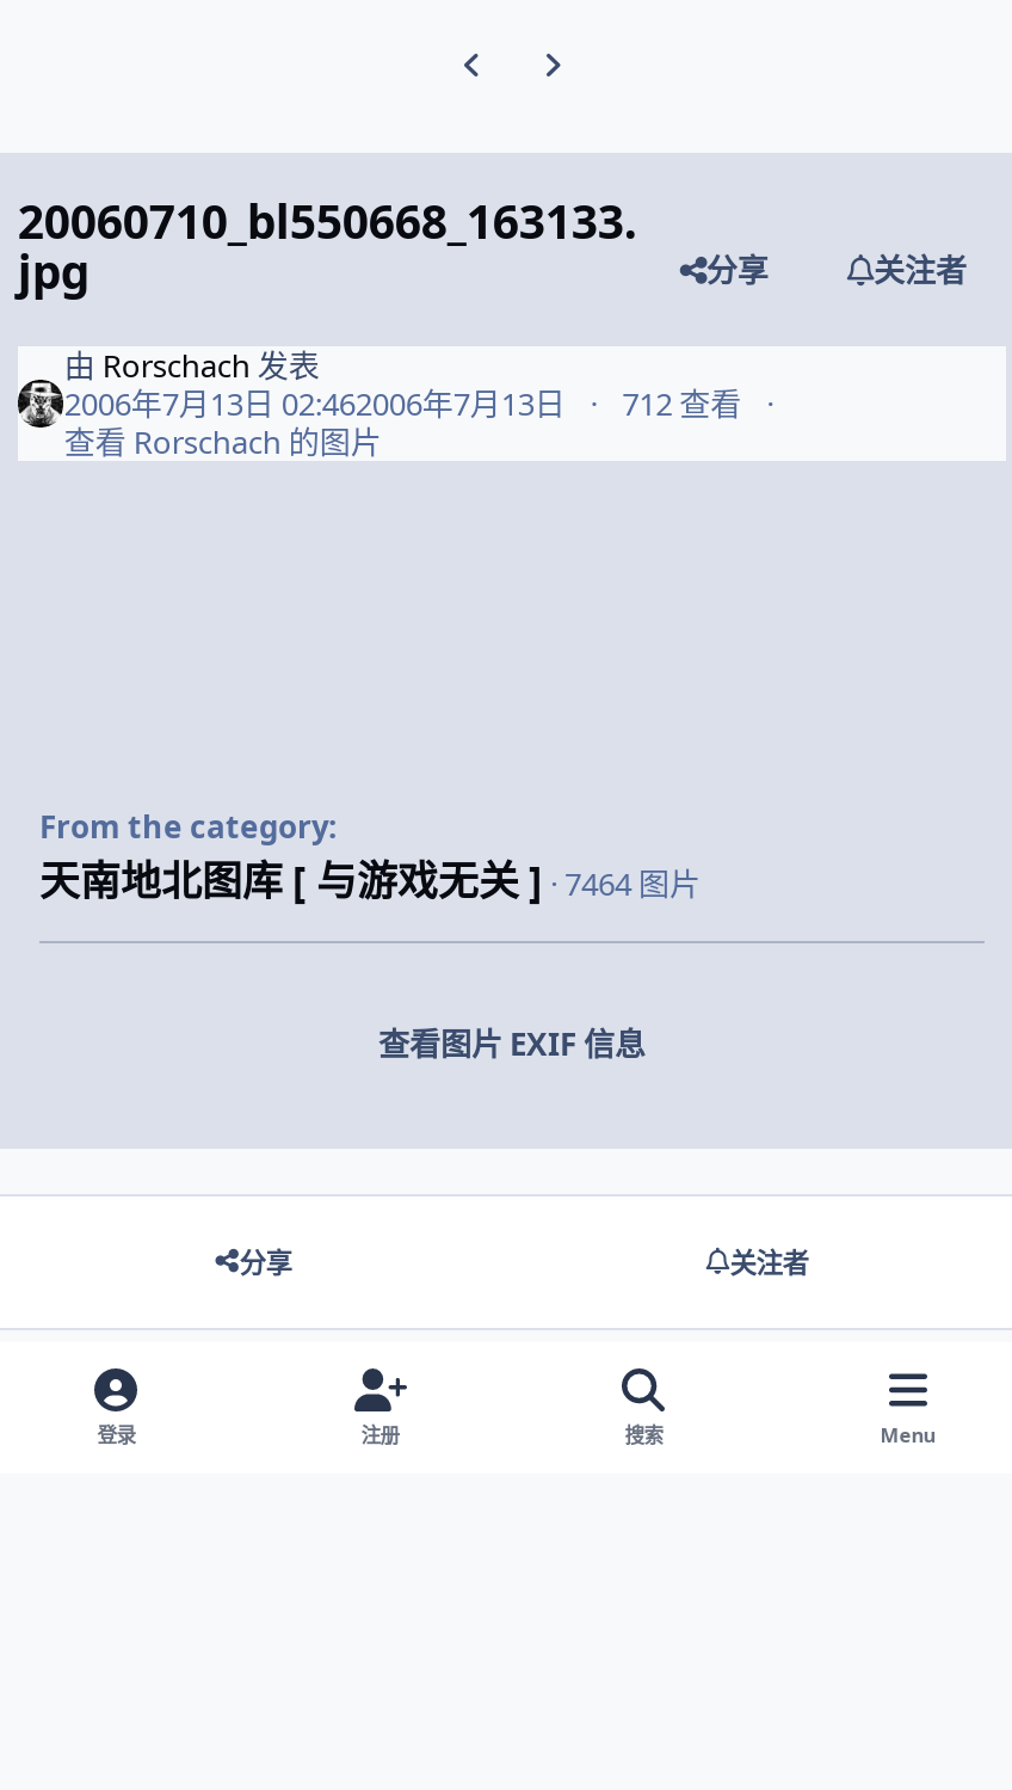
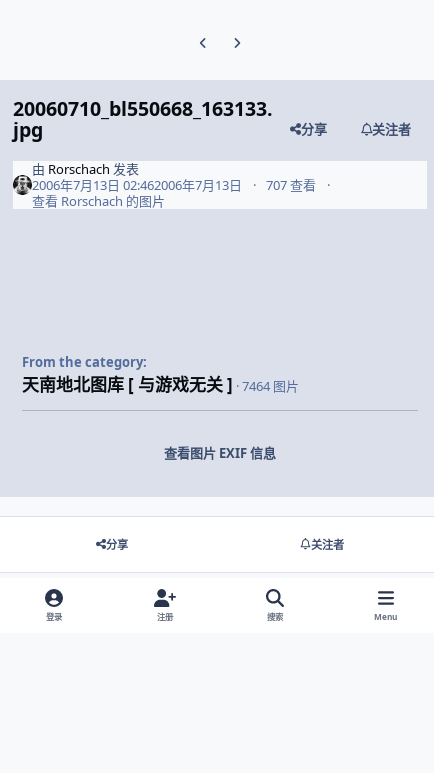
- 2006年7月13日 02:462006年7月13日 712 查看
+ 2006年7月13日 02:462006年7月13日 707 查看
